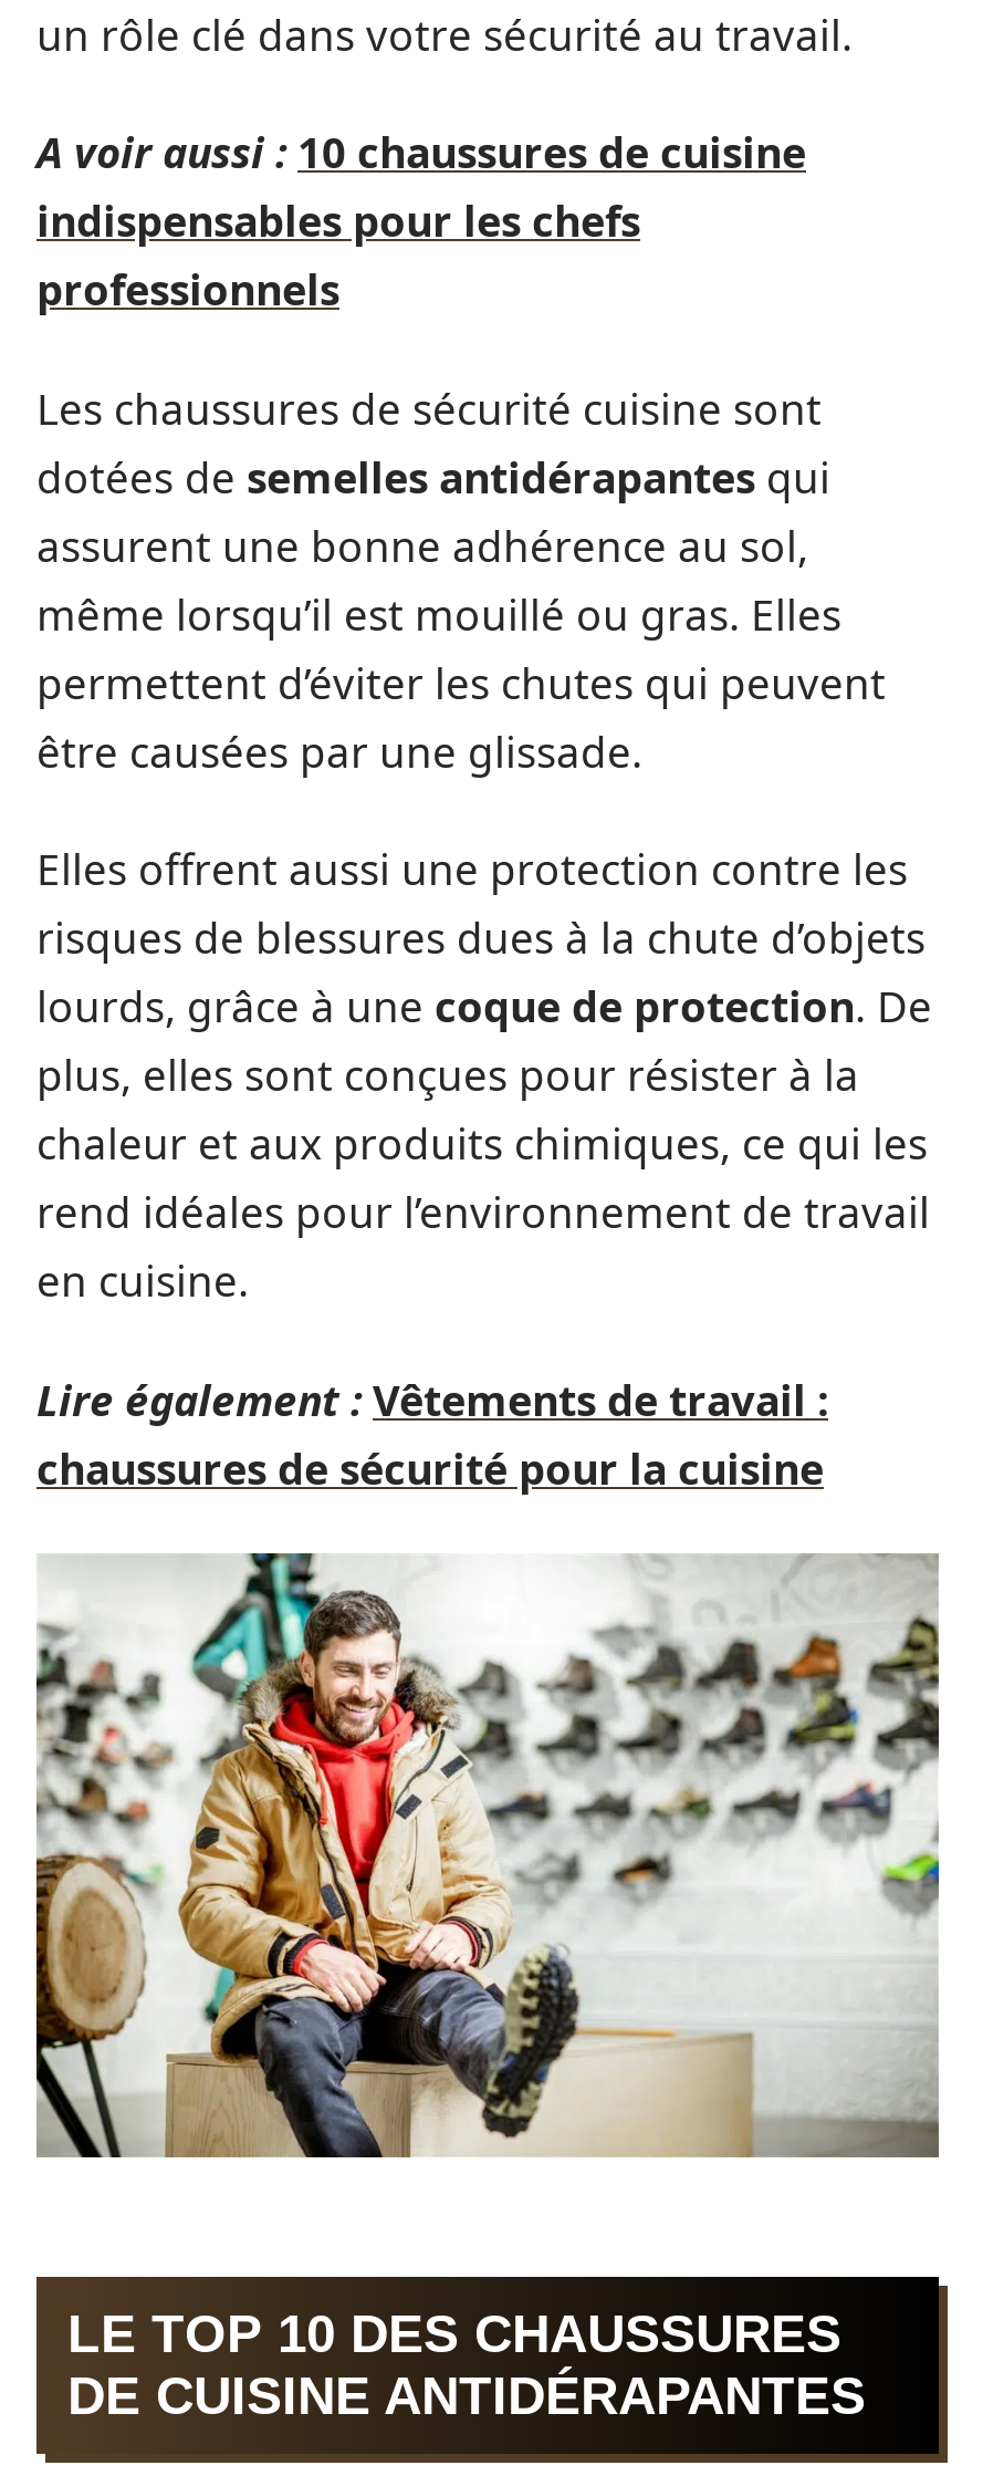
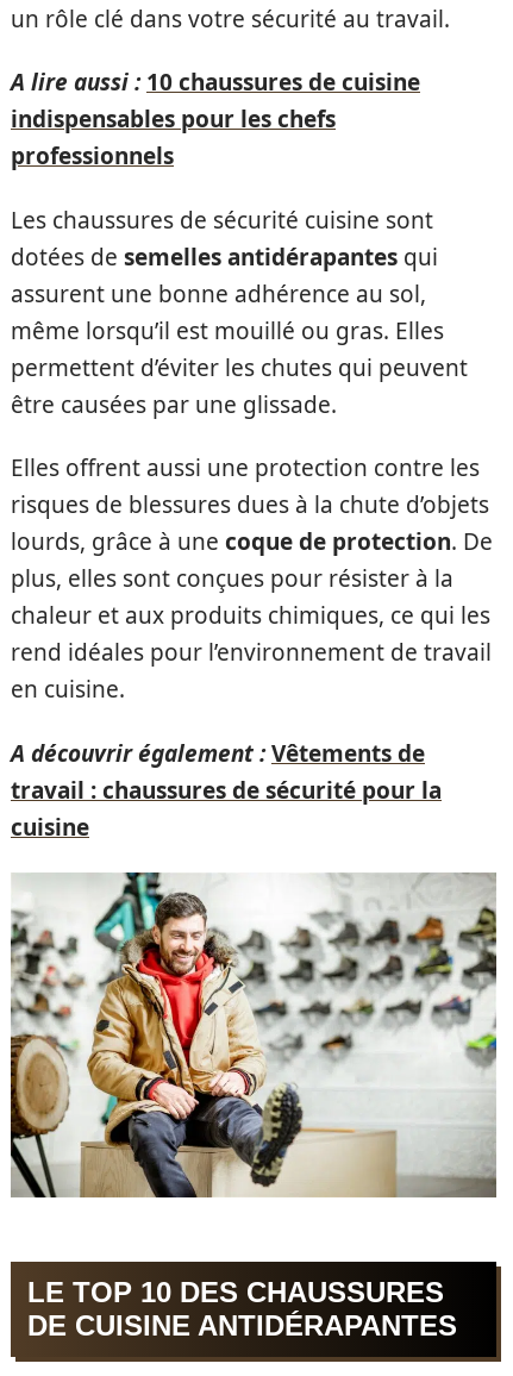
- A voir aussi : 10 chaussures de cuisine
+ A lire aussi : 10 chaussures de cuisine

- Lire également : Vêtements de travail :
- chaussures de sécurité pour la cuisine
+ A découvrir également : Vêtements de
+ travail : chaussures de sécurité pour la
+ cuisine
